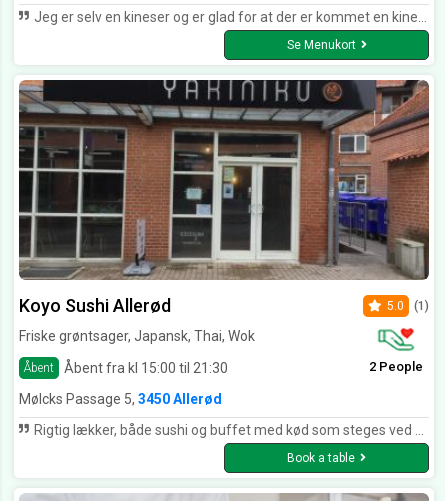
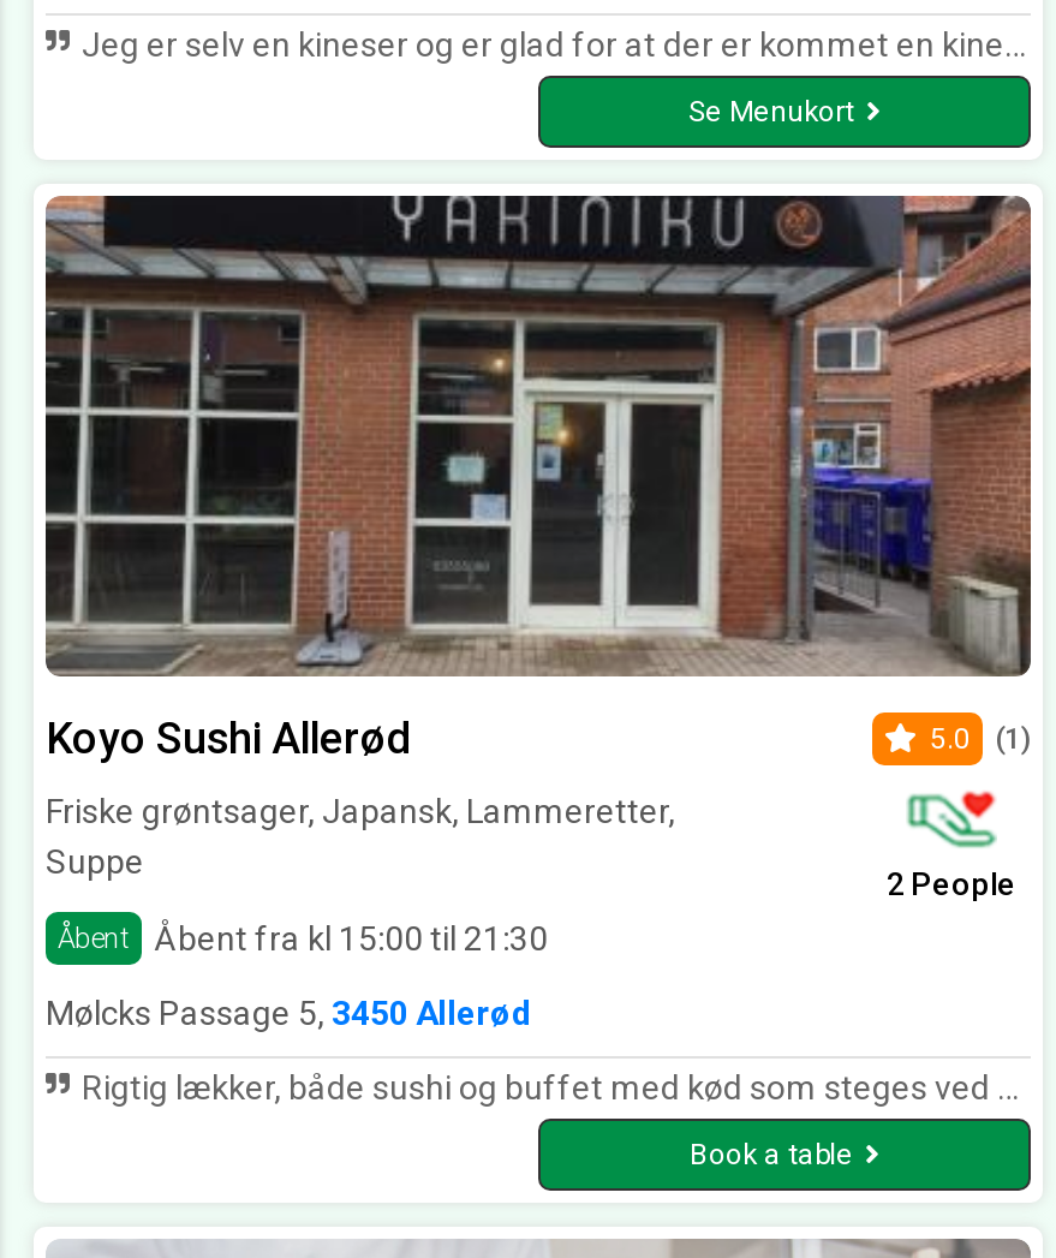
- Friske grøntsager, Japansk, Thai, Wok
+ Friske grøntsager, Japansk, Lammeretter,
+ Suppe
